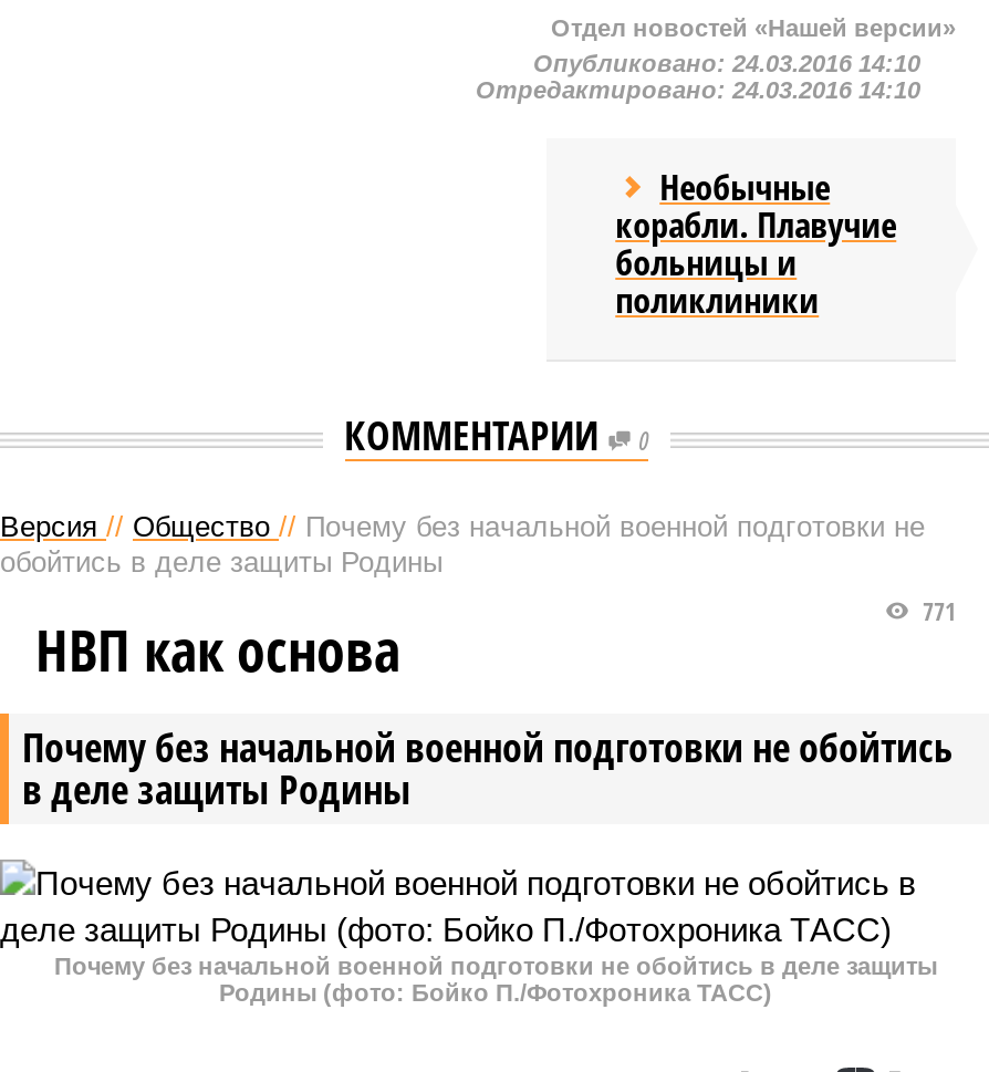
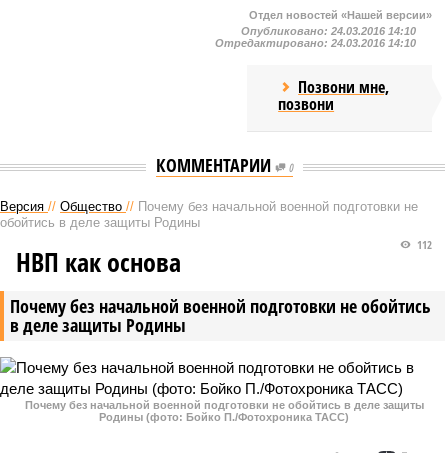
- Необычные
- корабли. Плавучие
- больницы и
- поликлиники
+ Позвони мне,
+ позвони

- 771
+ 112
